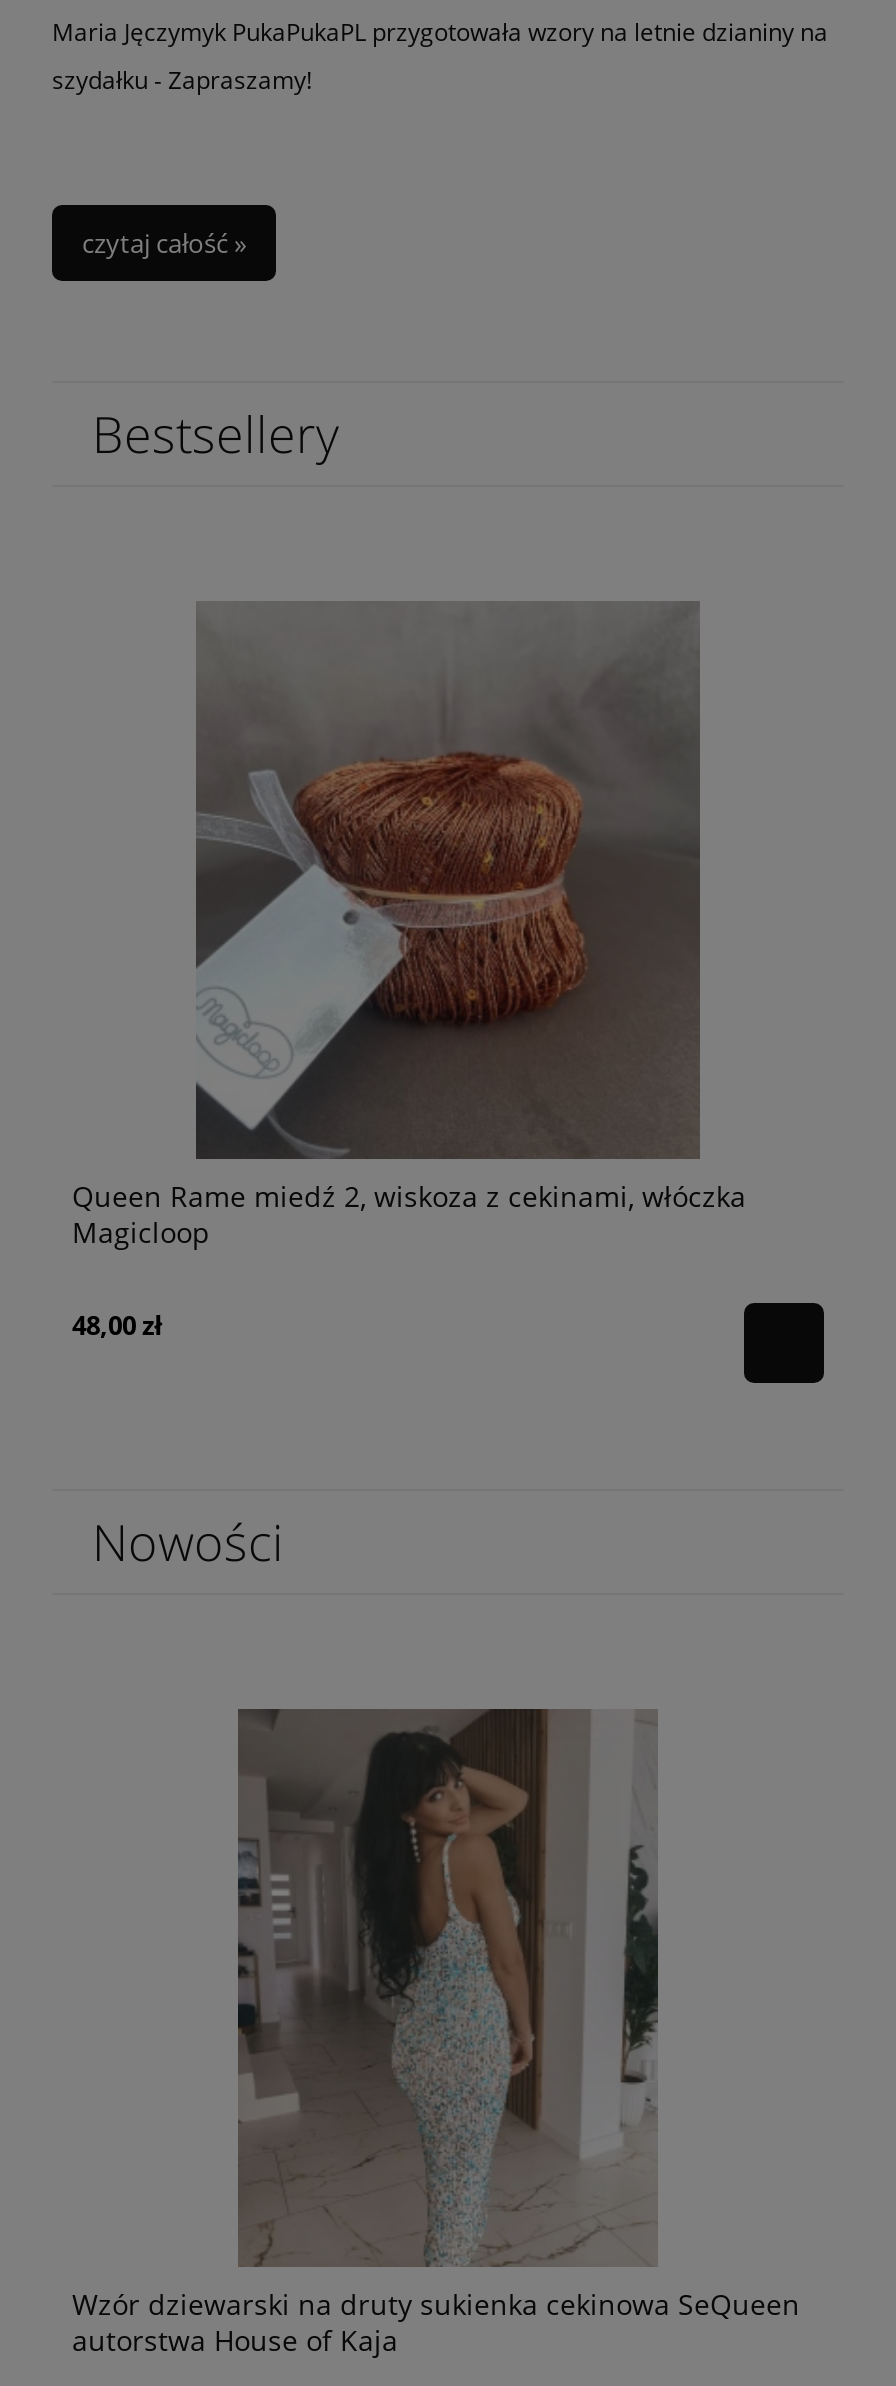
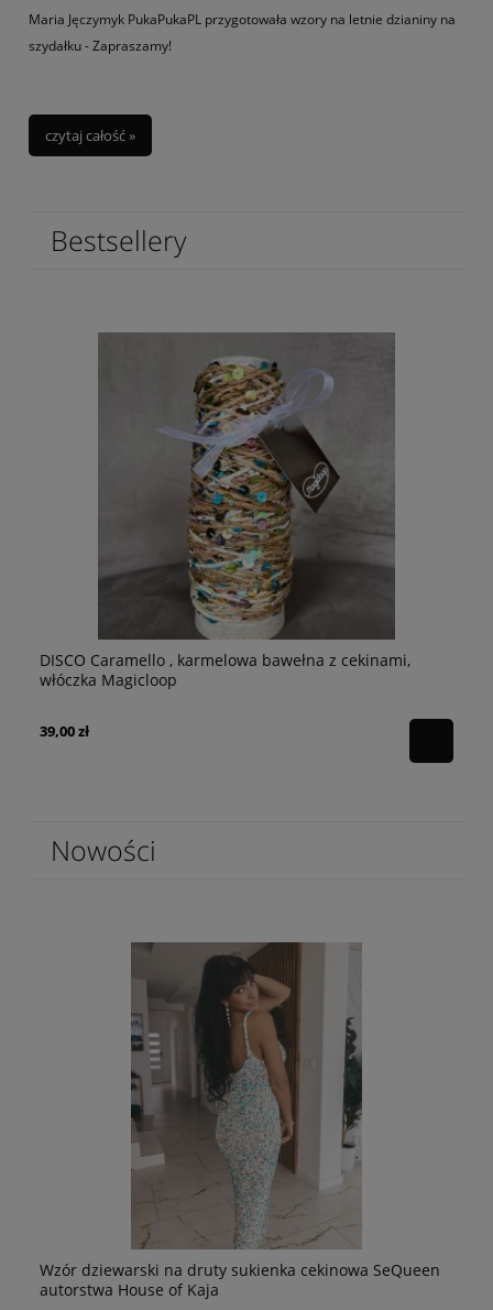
- [image]
- Queen Rame miedź 2, wiskoza z cekinami, włóczka
- Magicloop
+ [image]
+ DISCO Caramello , karmelowa bawełna z cekinami,
+ włóczka Magicloop

- 48,00 zł
+ 39,00 zł
